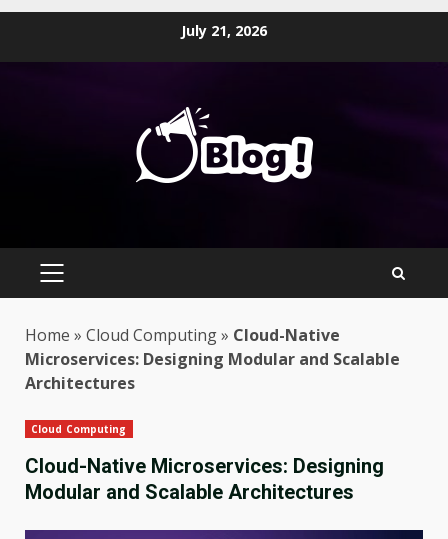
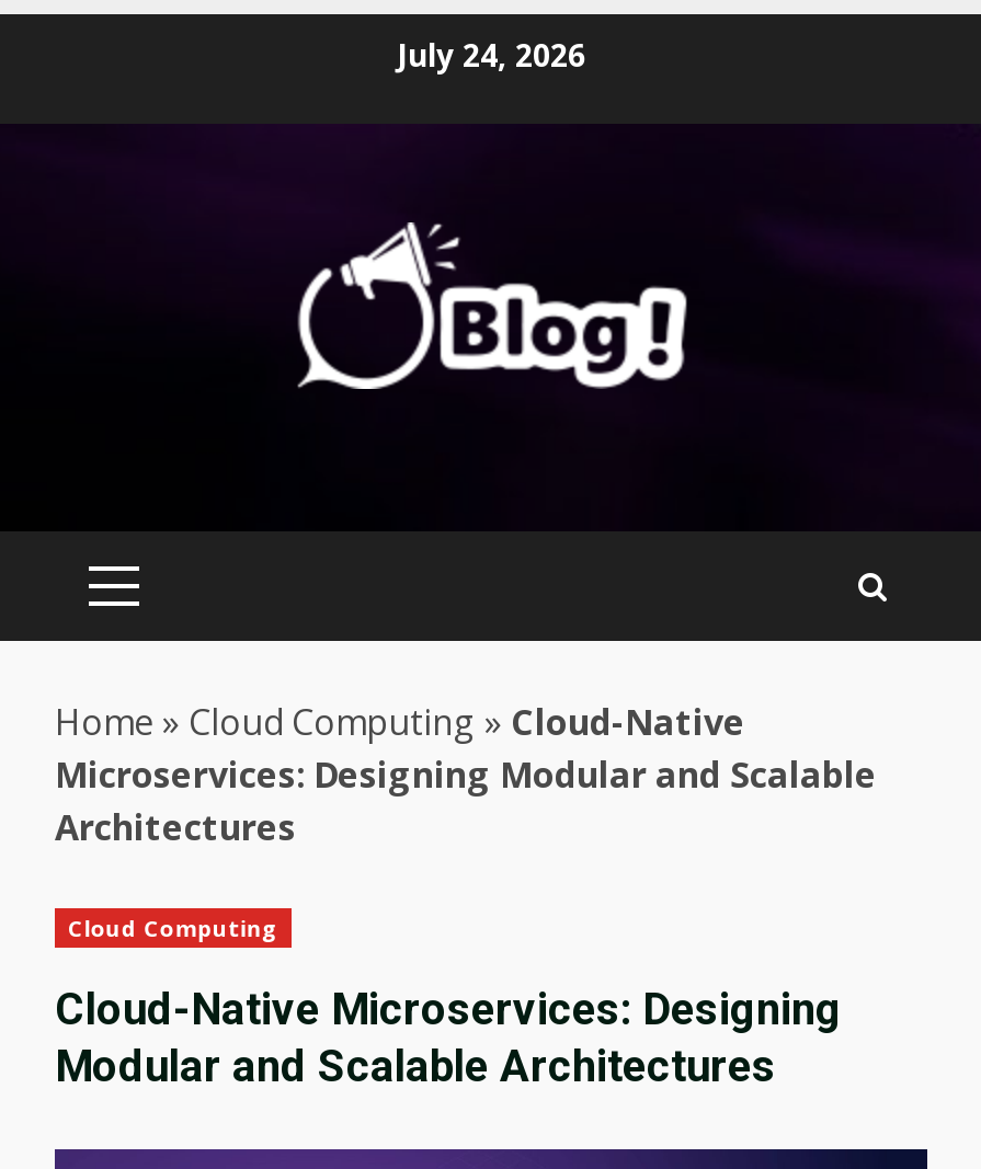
- July 21, 2026
+ July 24, 2026
